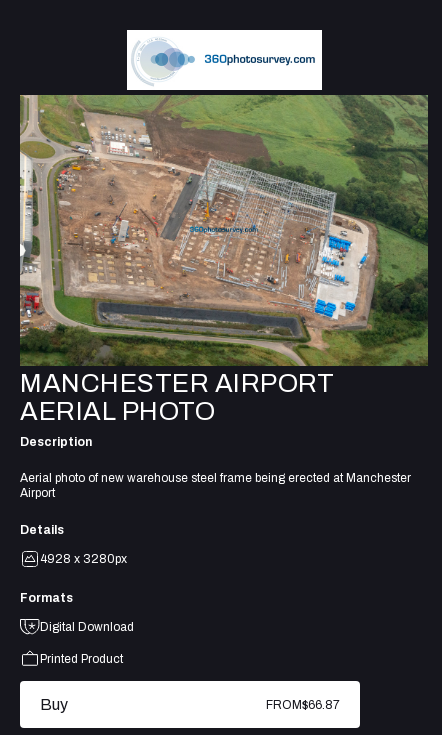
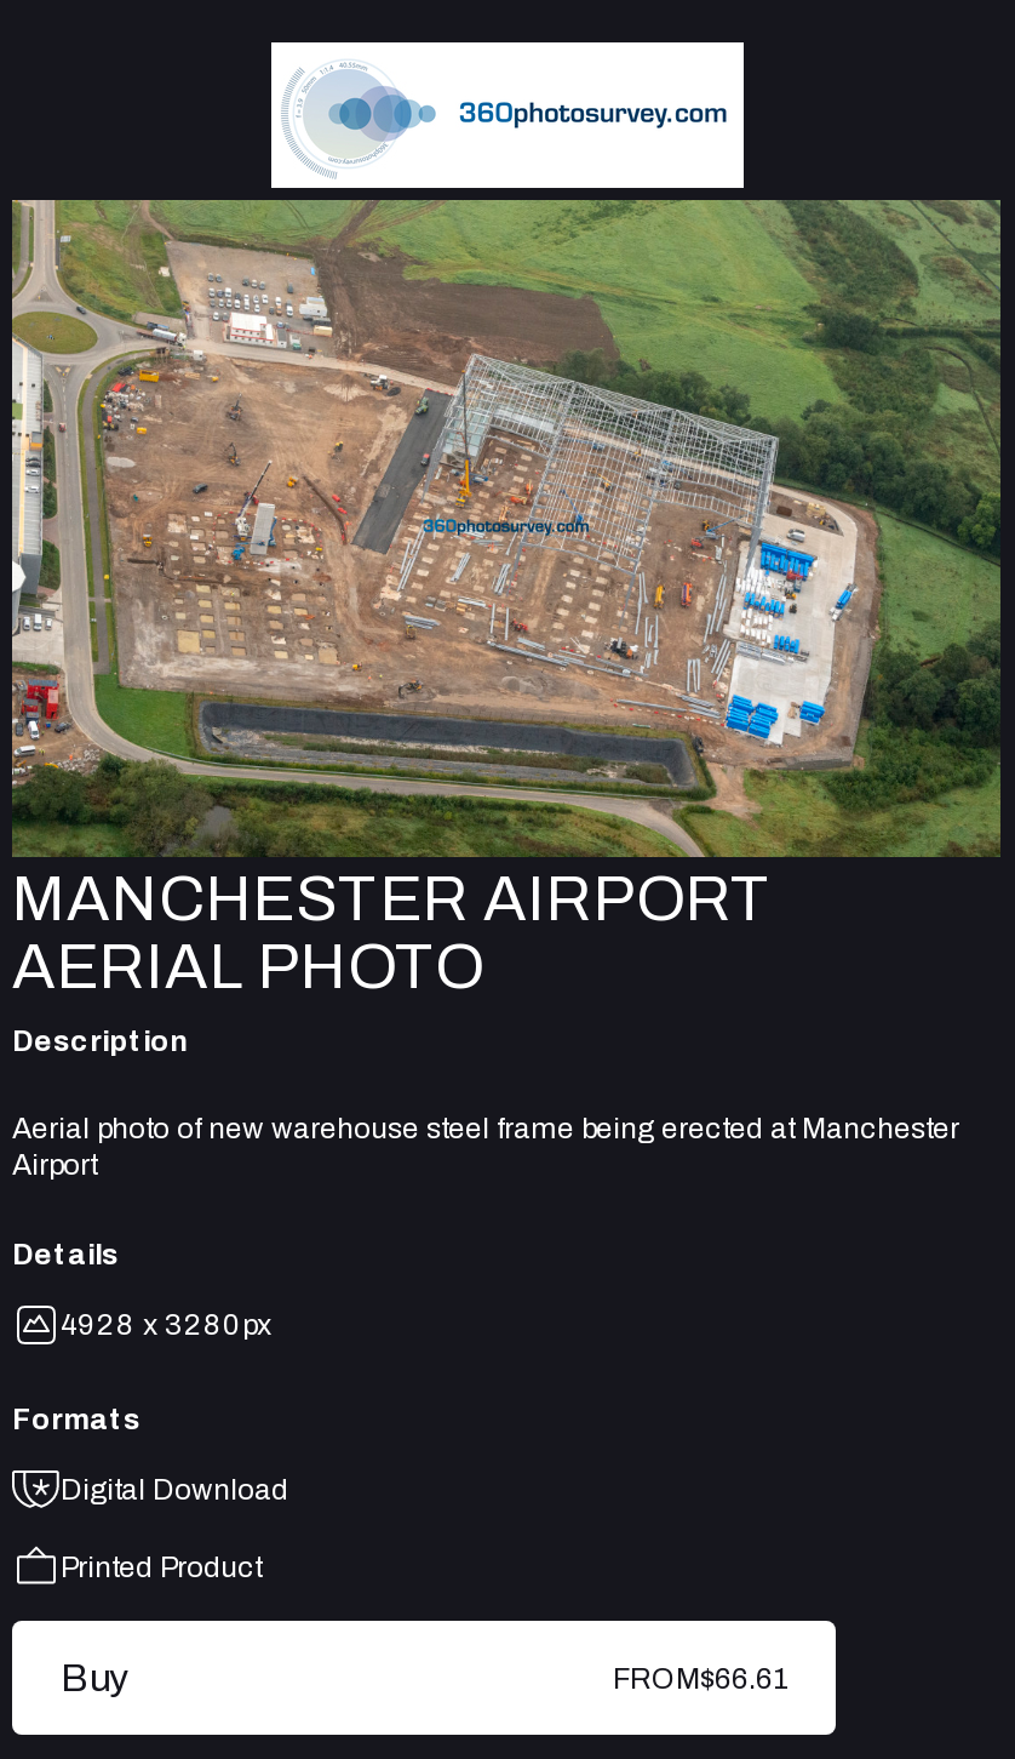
- FROM$66.87
+ FROM$66.61
